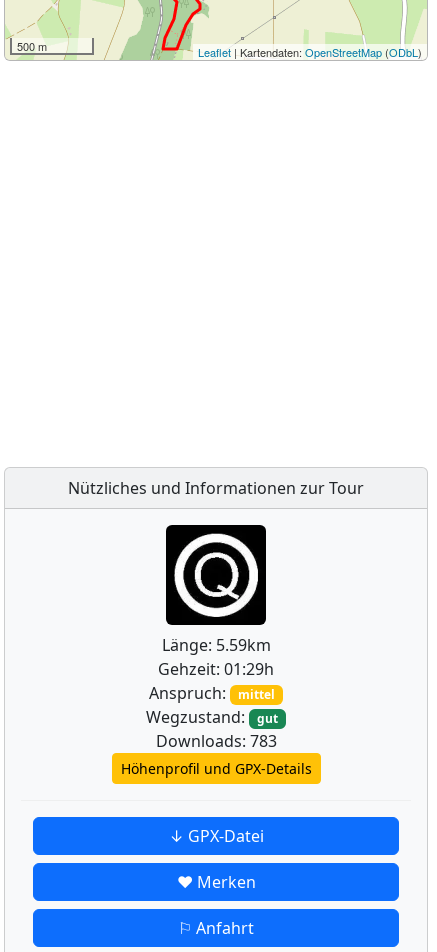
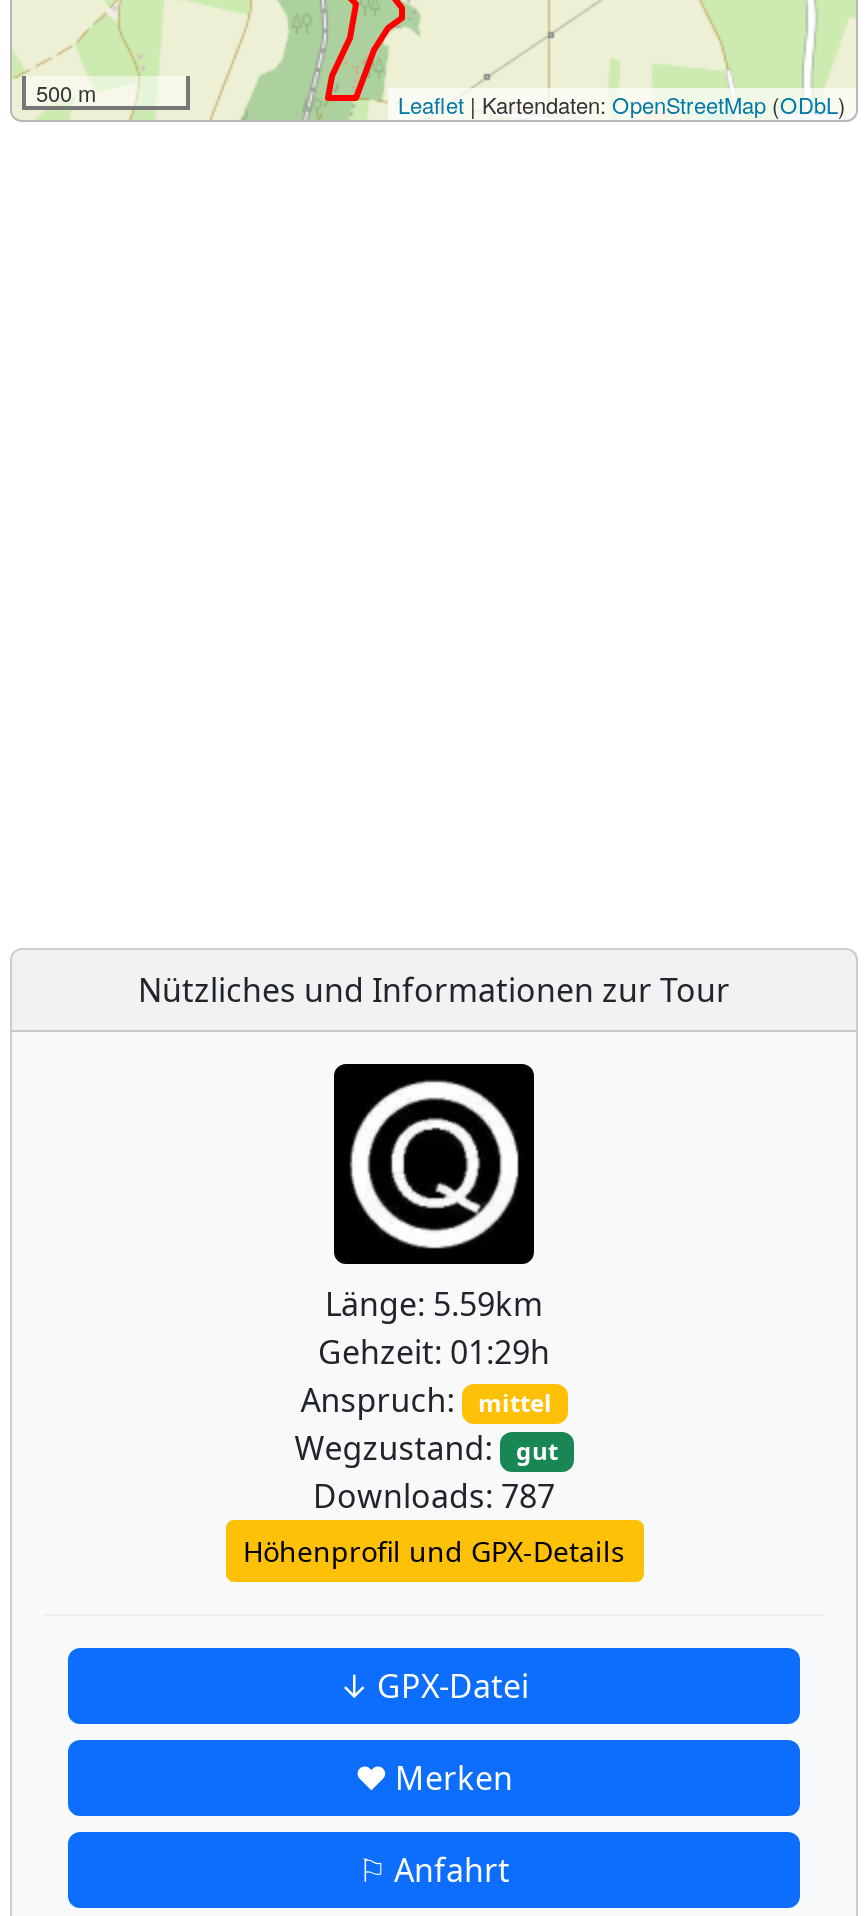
- Downloads: 783
+ Downloads: 787
